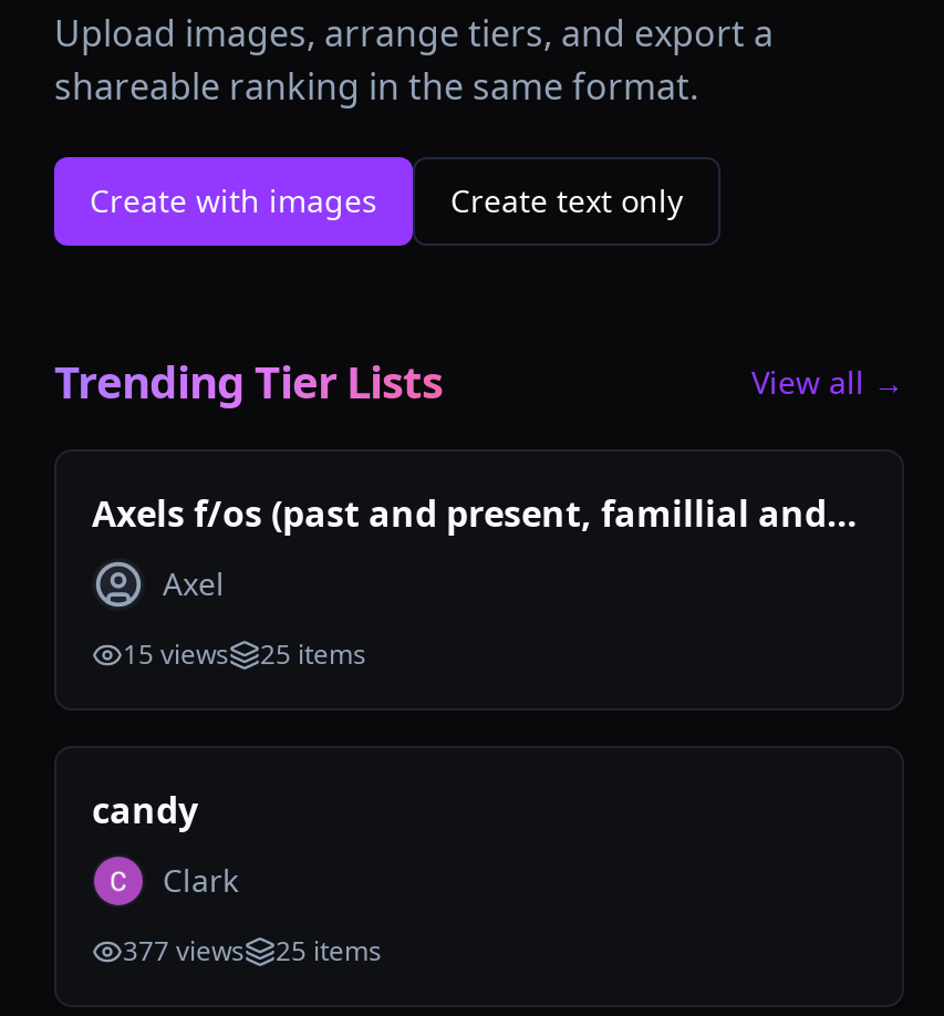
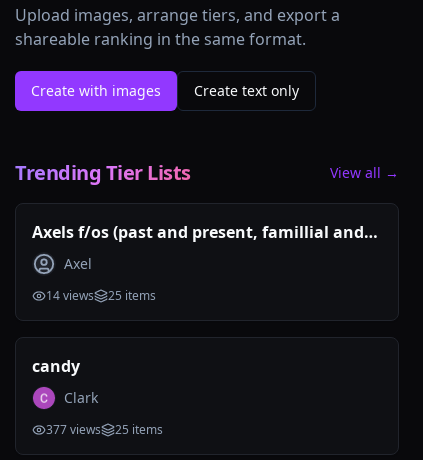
- 15 views 25 items
+ 14 views 25 items
